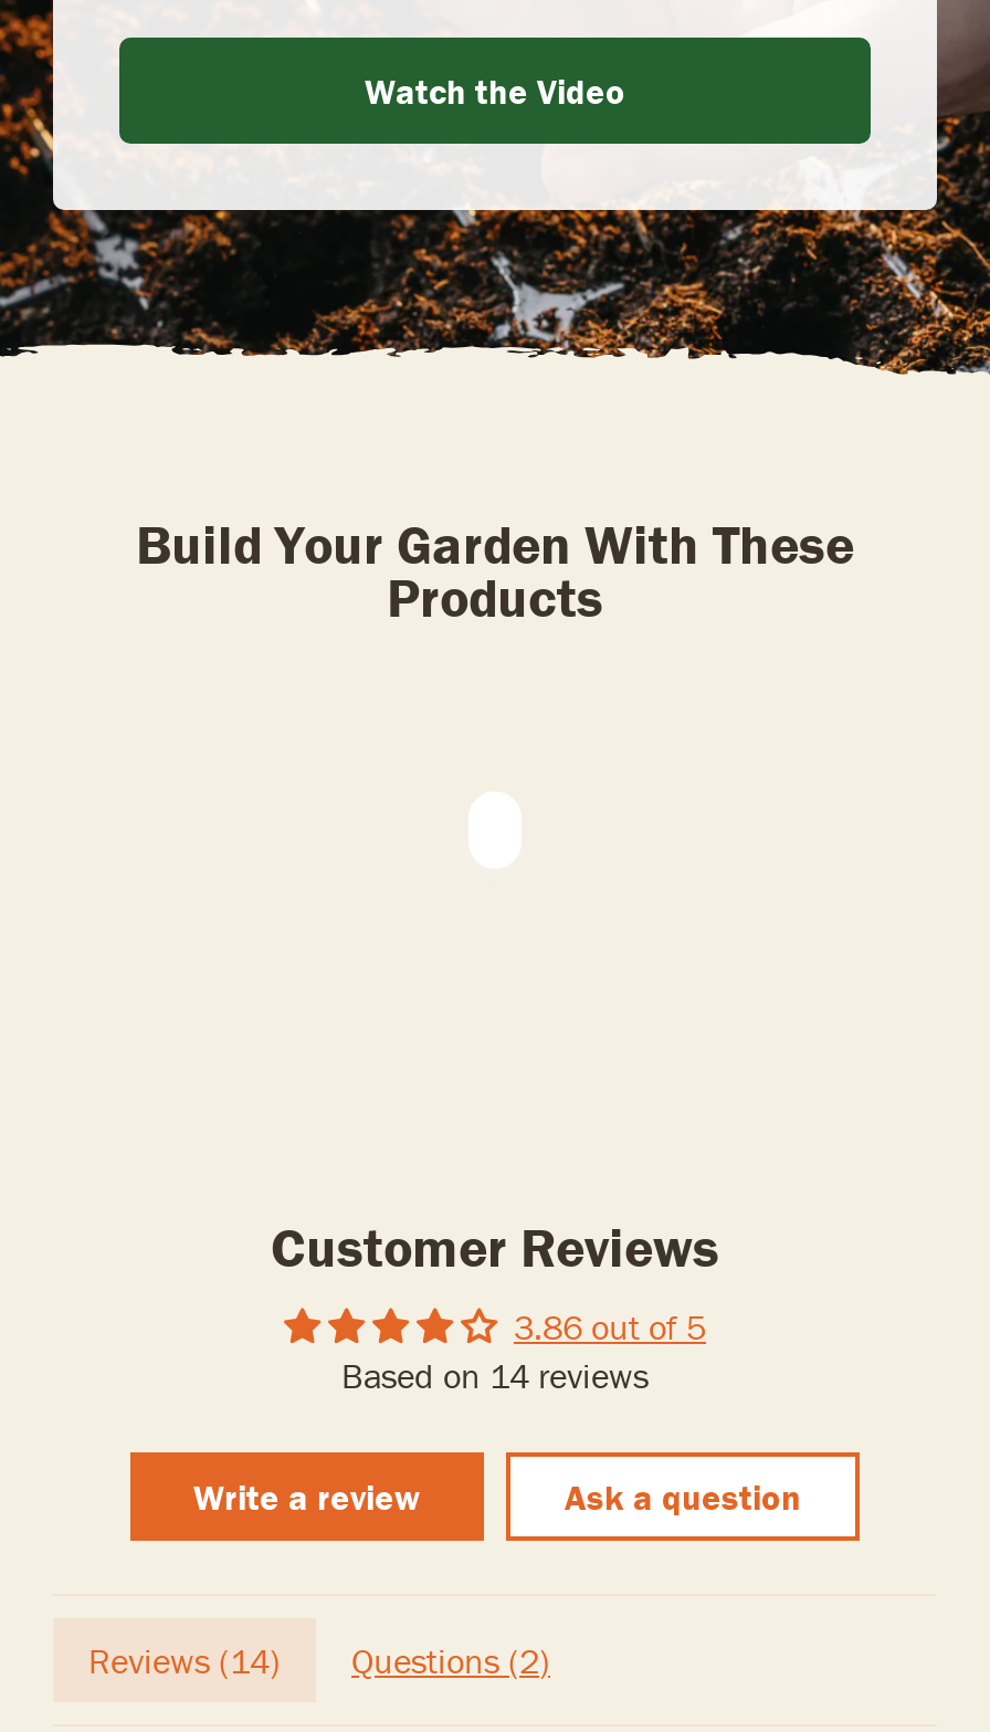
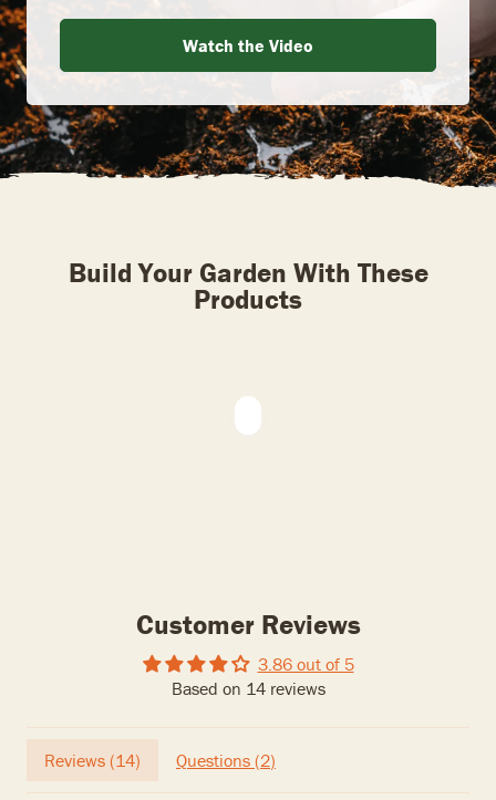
- Write a review
- Ask a question
